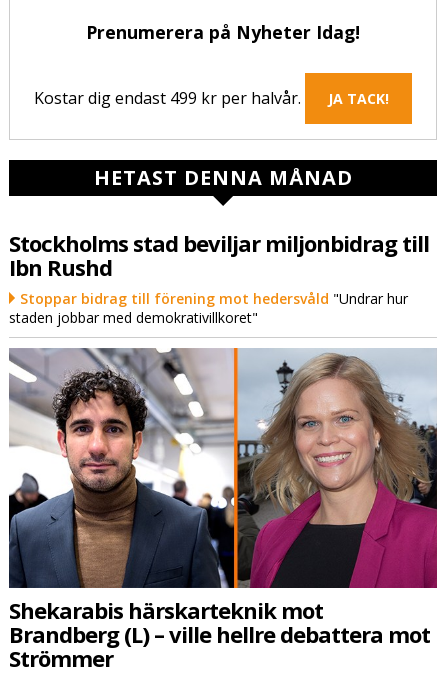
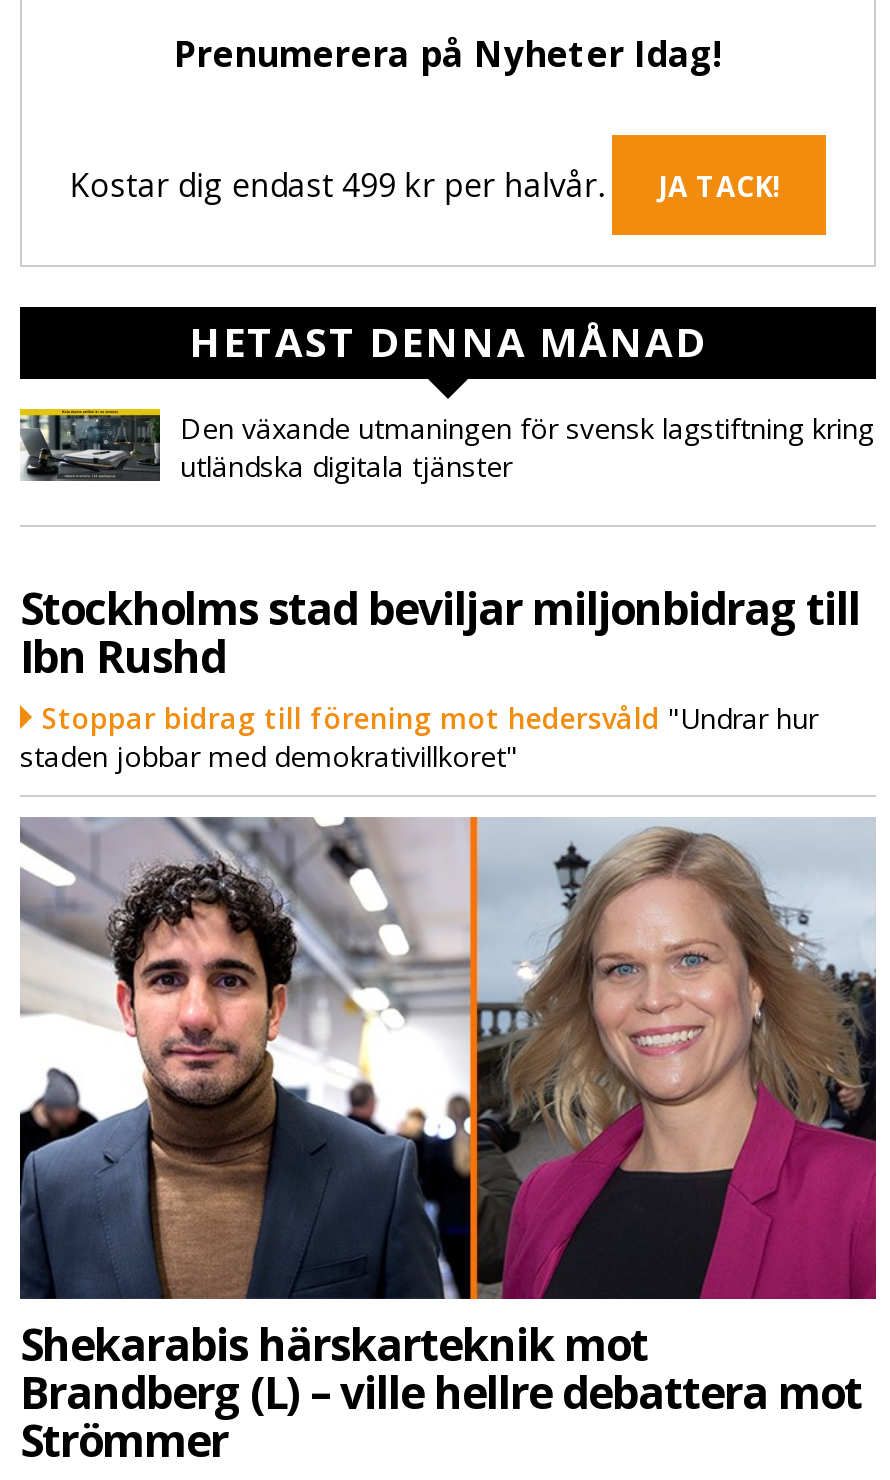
+ [image]
+ Den växande utmaningen för svensk lagstiftning kring
+ utländska digitala tjänster
